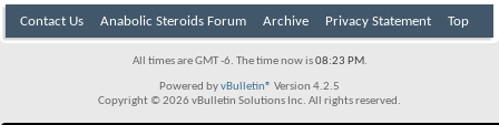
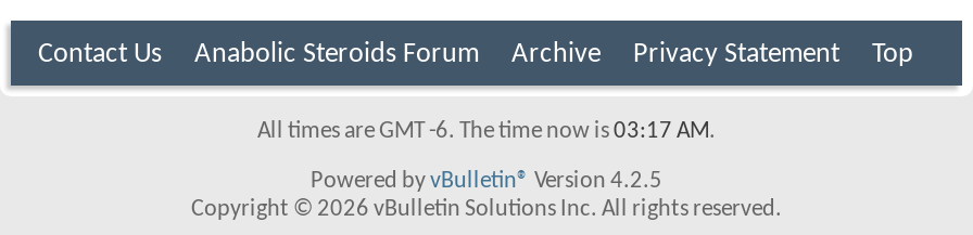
- All times are GMT -6. The time now is 08:23 PM.
+ All times are GMT -6. The time now is 03:17 AM.
